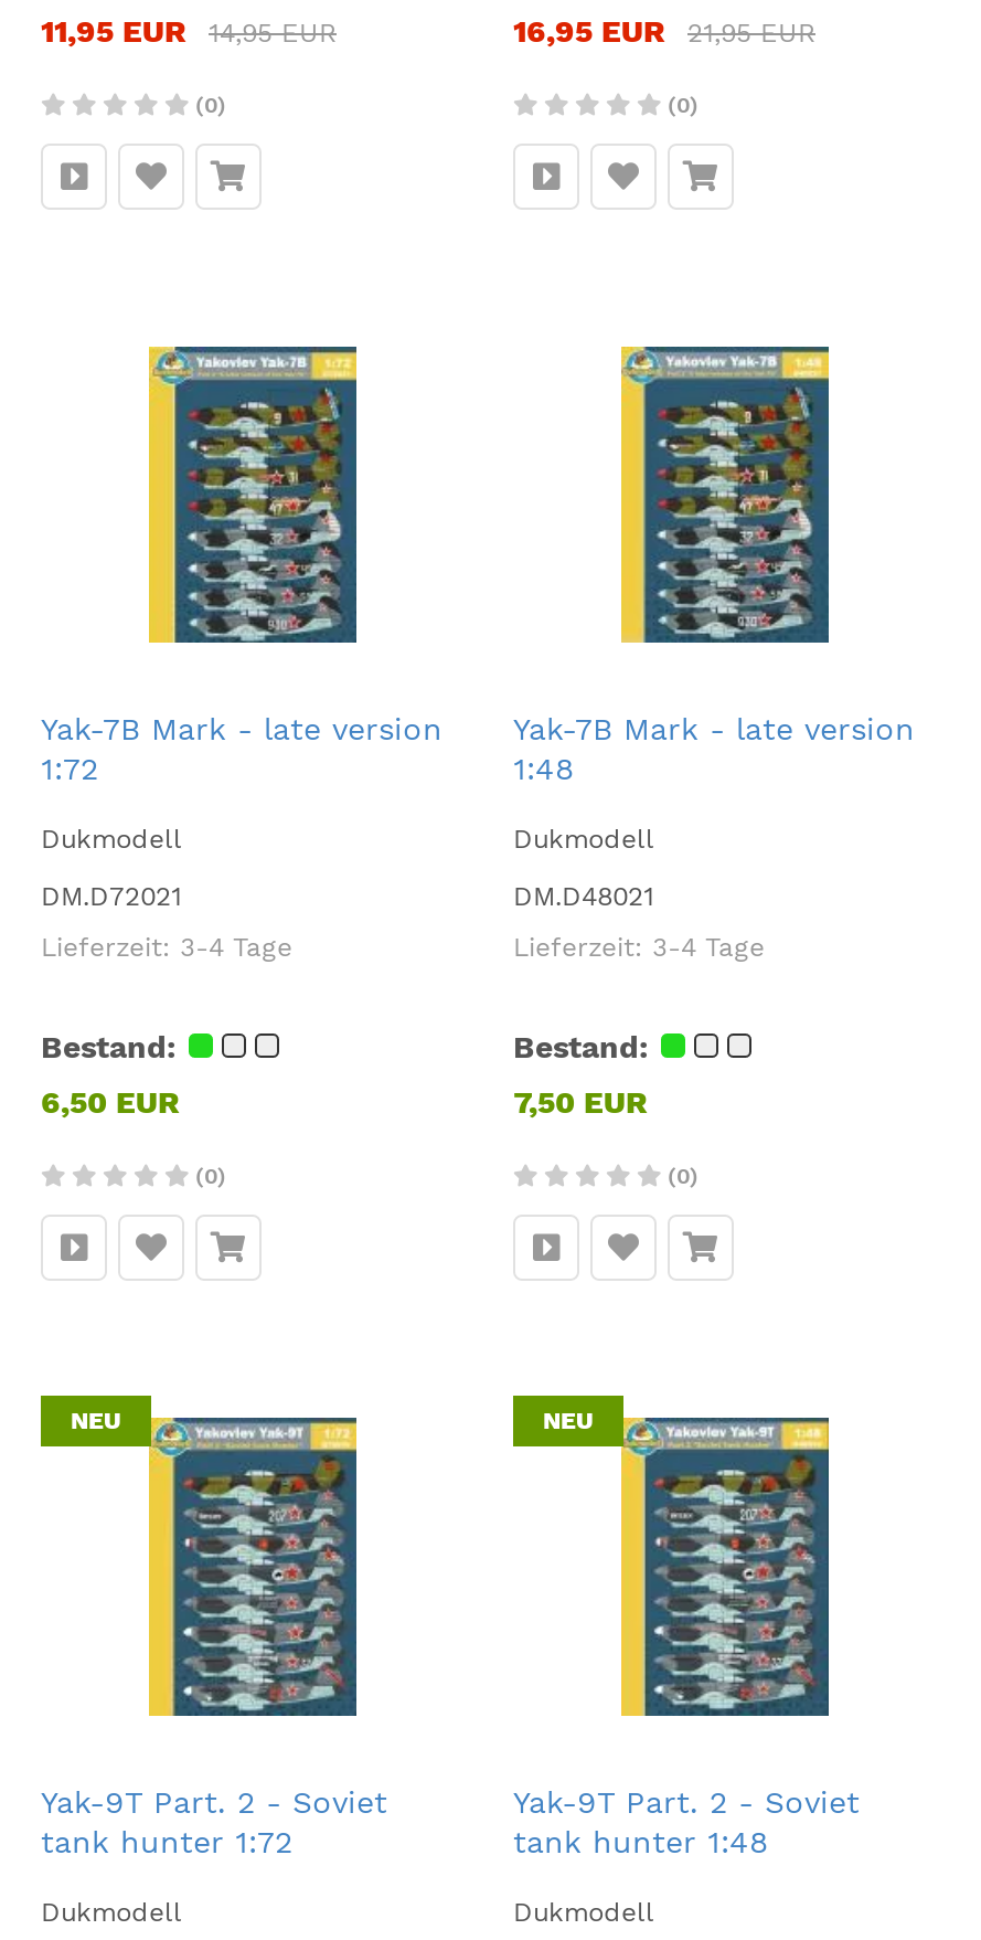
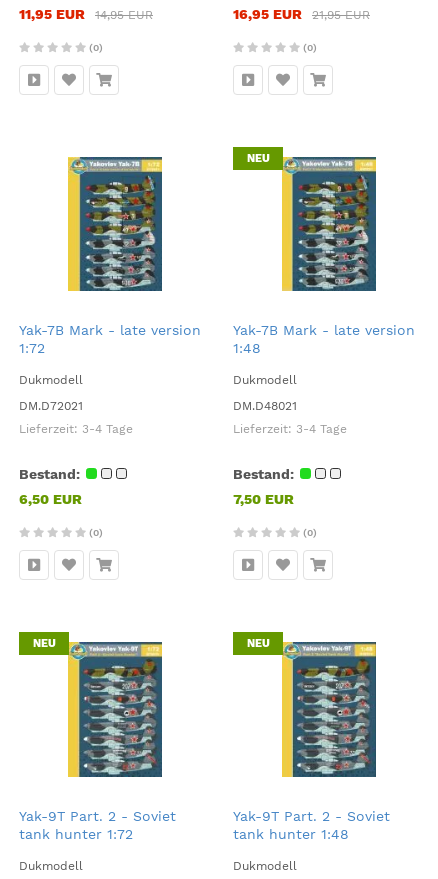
+ NEU
